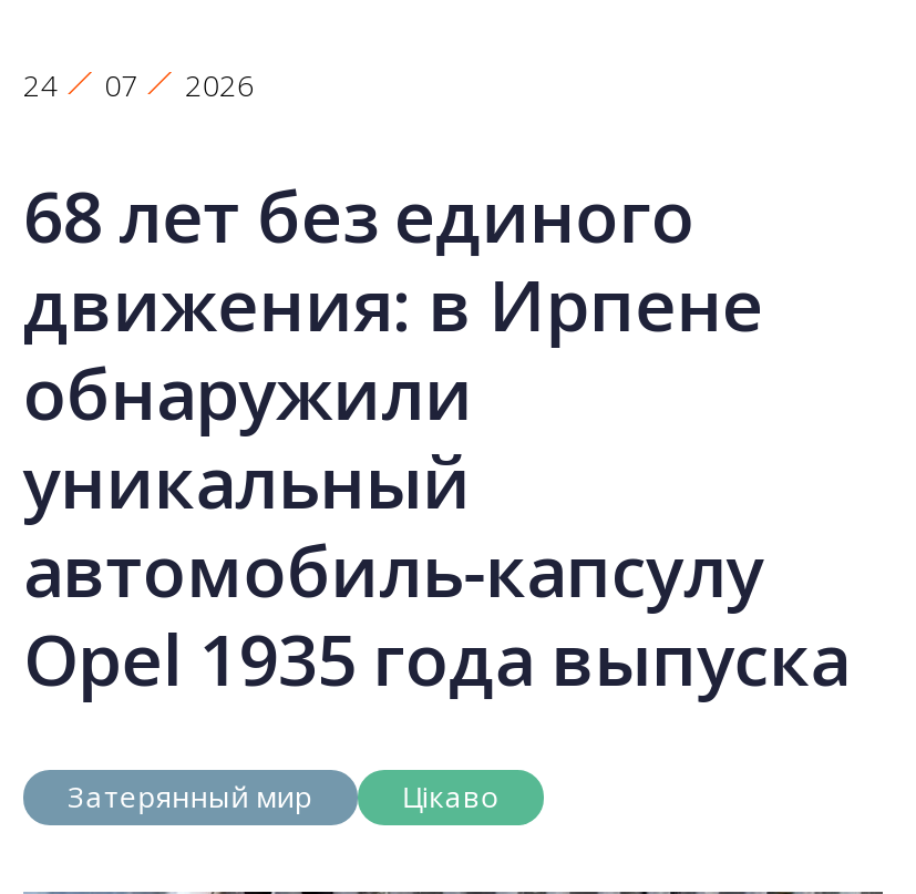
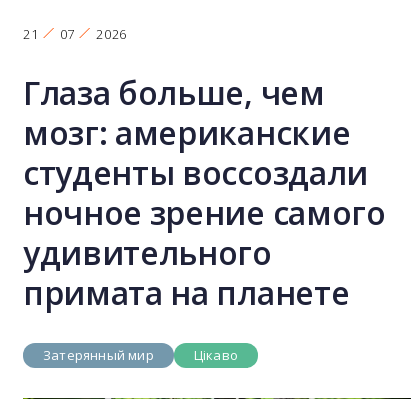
- 24 07 2026
+ 21 07 2026

- 68 лет без единого
- движения: в Ирпене
- обнаружили
- уникальный
- автомобиль-капсулу
- Opel 1935 года выпуска
+ Глаза больше, чем
+ мозг: американские
+ студенты воссоздали
+ ночное зрение самого
+ удивительного
+ примата на планете
